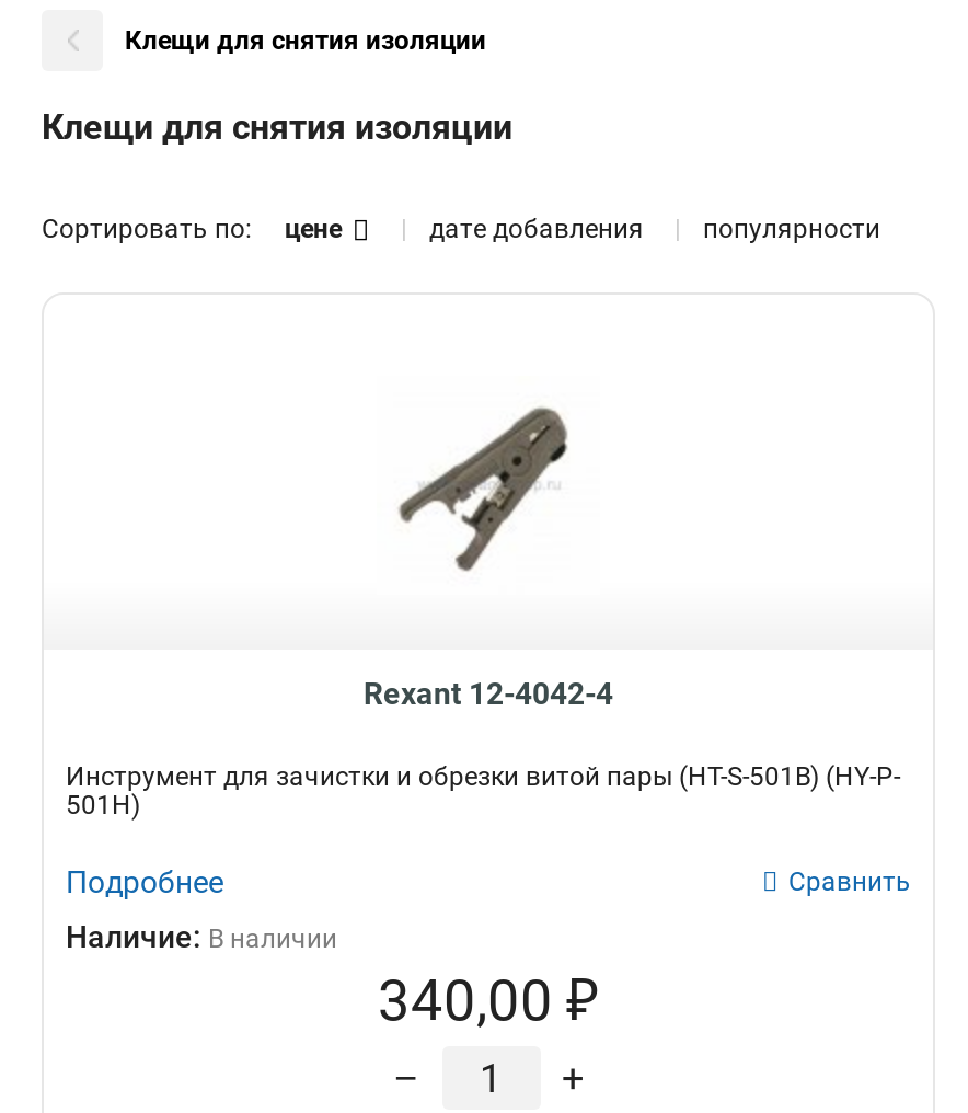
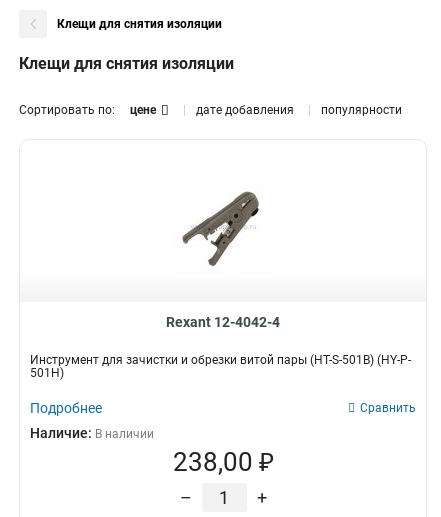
- 340,00 ₽
+ 238,00 ₽
